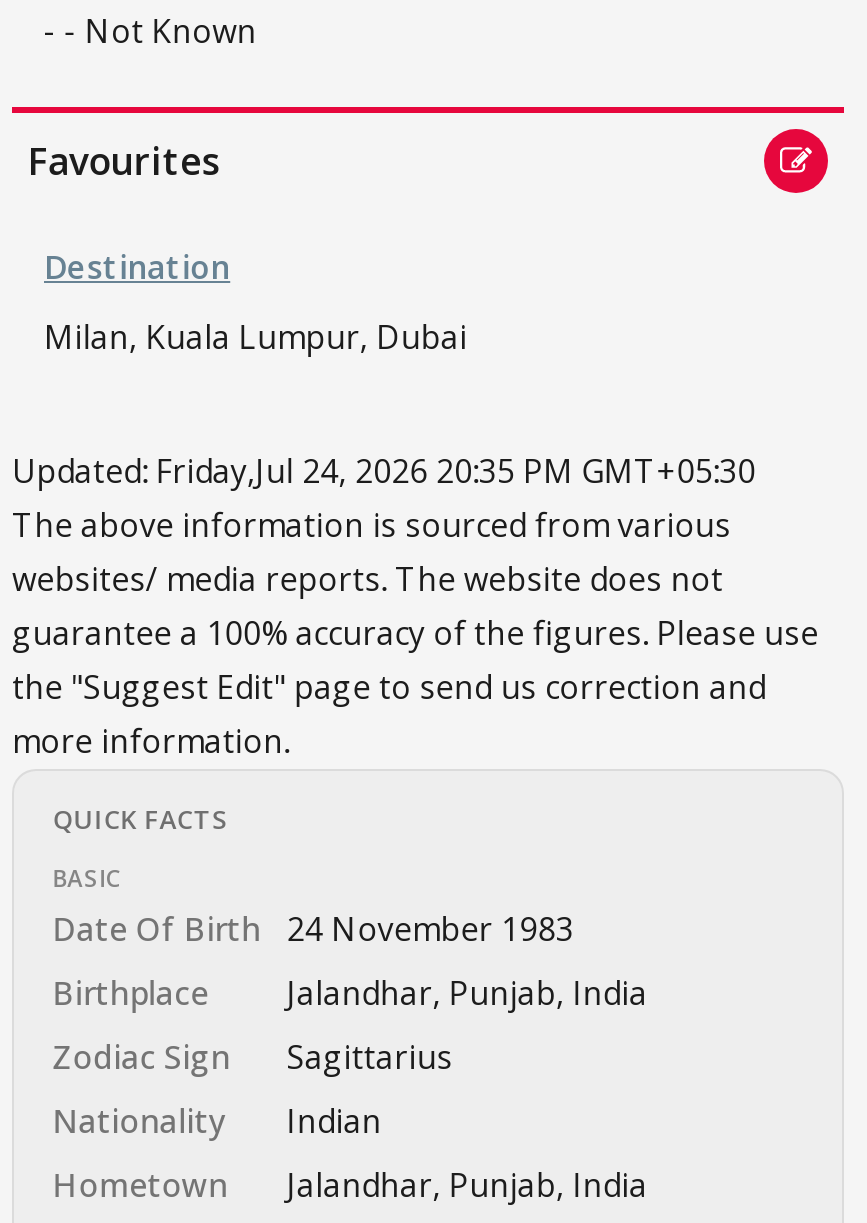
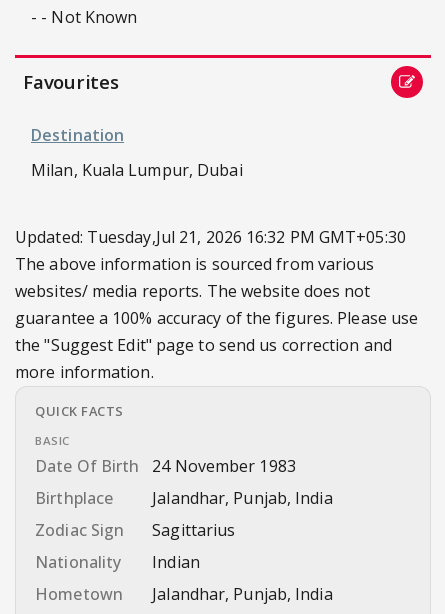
- Updated: Friday,Jul 24, 2026 20:35 PM GMT+05:30
+ Updated: Tuesday,Jul 21, 2026 16:32 PM GMT+05:30
